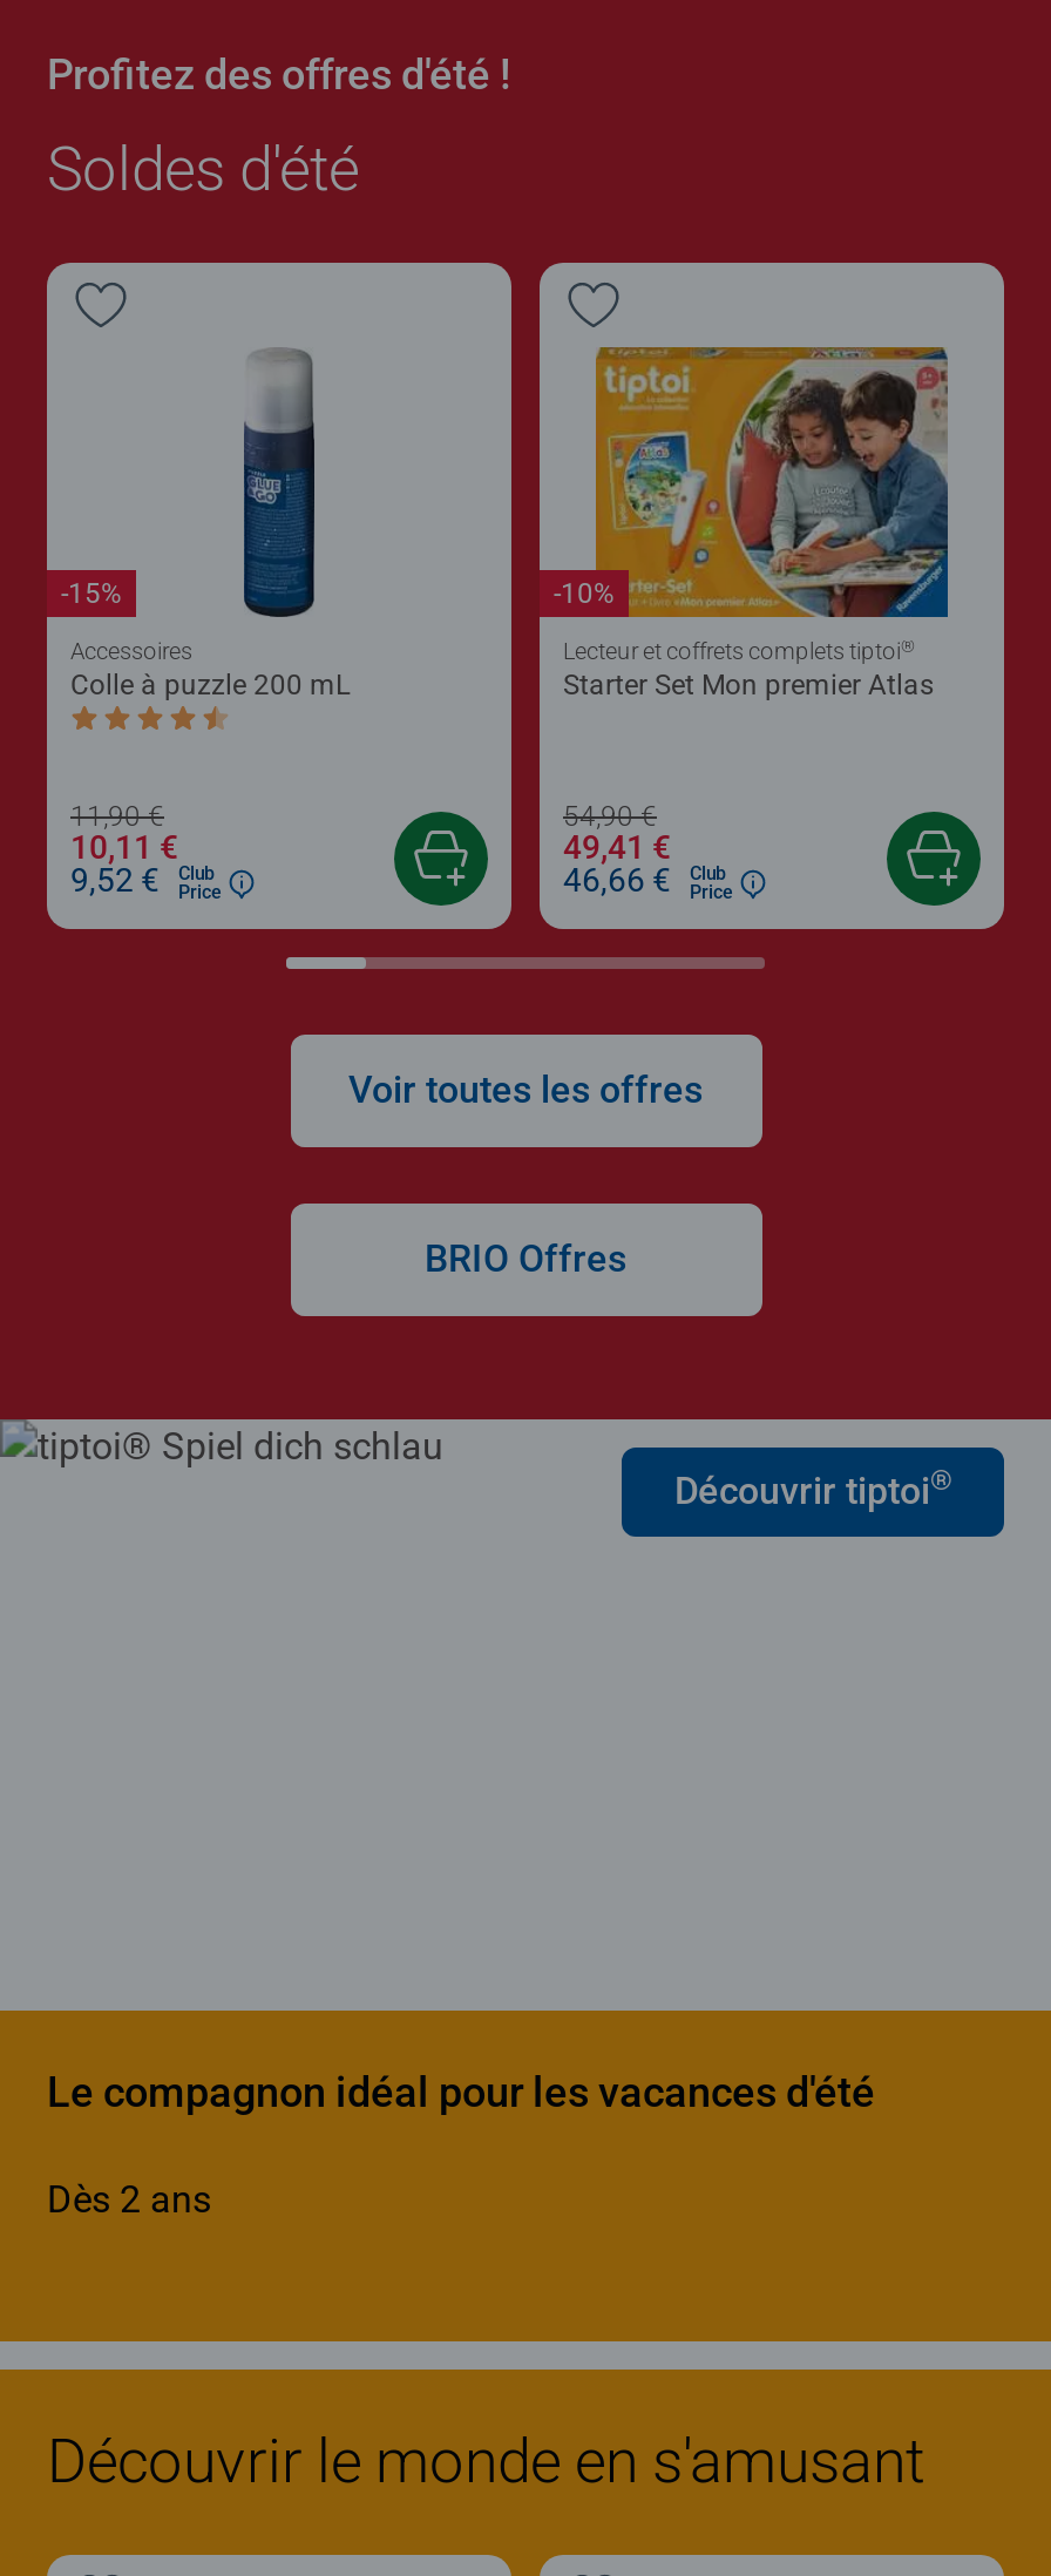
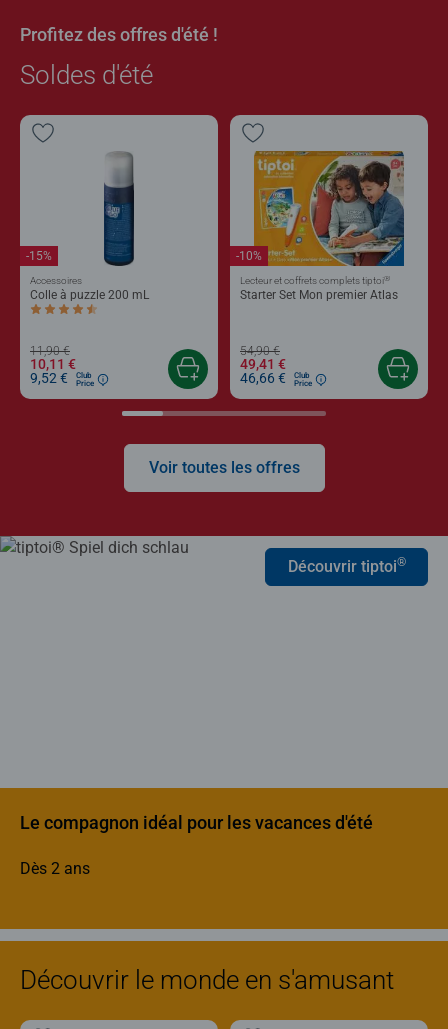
- BRIO Offres
